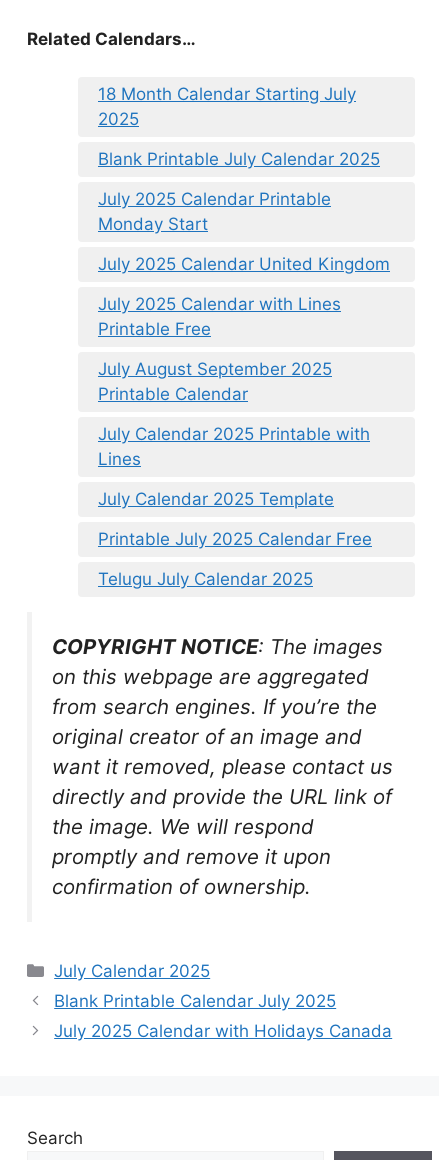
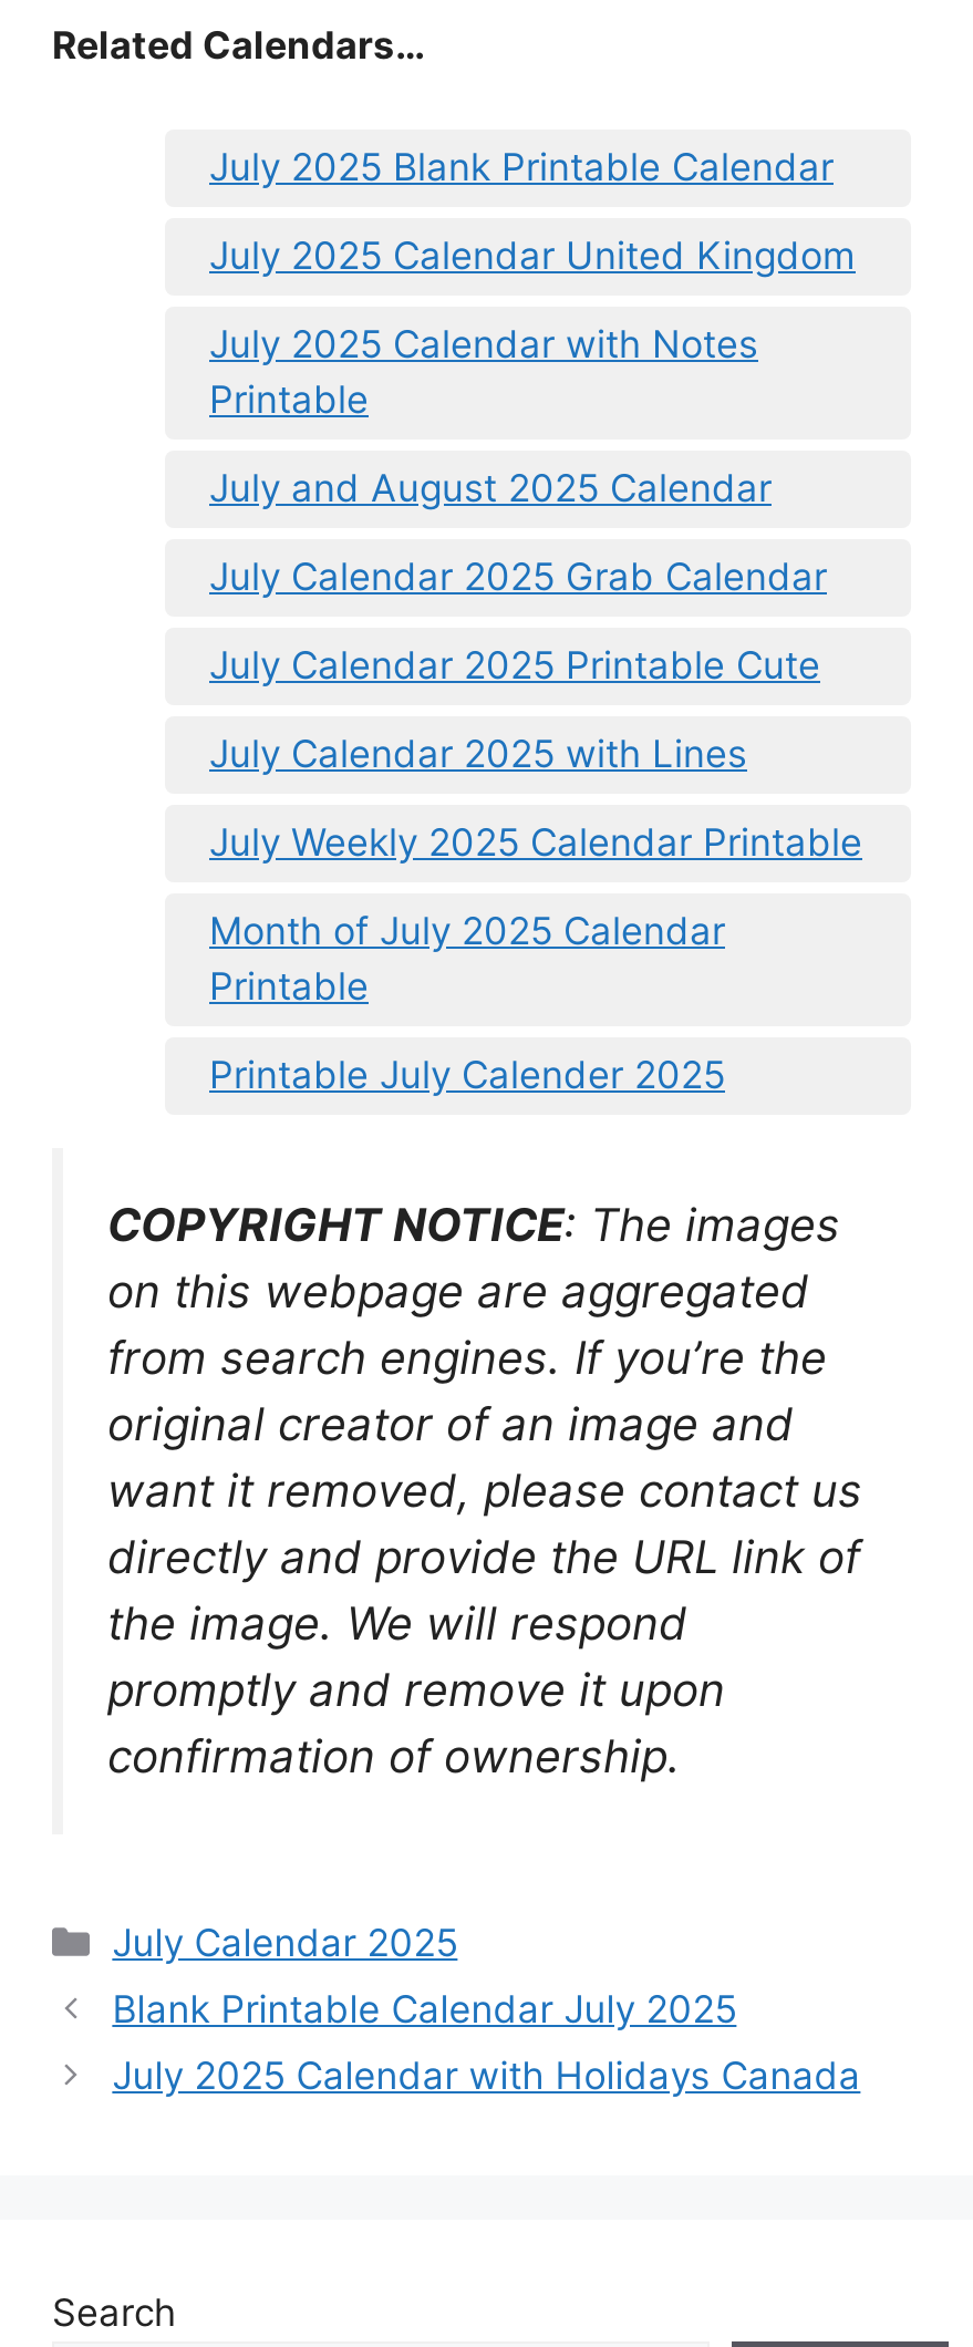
- 18 Month Calendar Starting July
- 2025
- Blank Printable July Calendar 2025
- July 2025 Calendar Printable
- Monday Start
+ July 2025 Blank Printable Calendar

moved up: July 2025 Calendar United Kingdom

- July 2025 Calendar with Lines
- Printable Free
- July August September 2025
- Printable Calendar
- July Calendar 2025 Printable with
- Lines
- July Calendar 2025 Template
- Printable July 2025 Calendar Free
- Telugu July Calendar 2025
+ July 2025 Calendar with Notes
+ Printable
+ July and August 2025 Calendar
+ July Calendar 2025 Grab Calendar
+ July Calendar 2025 Printable Cute
+ July Calendar 2025 with Lines
+ July Weekly 2025 Calendar Printable
+ Month of July 2025 Calendar
+ Printable
+ Printable July Calender 2025
